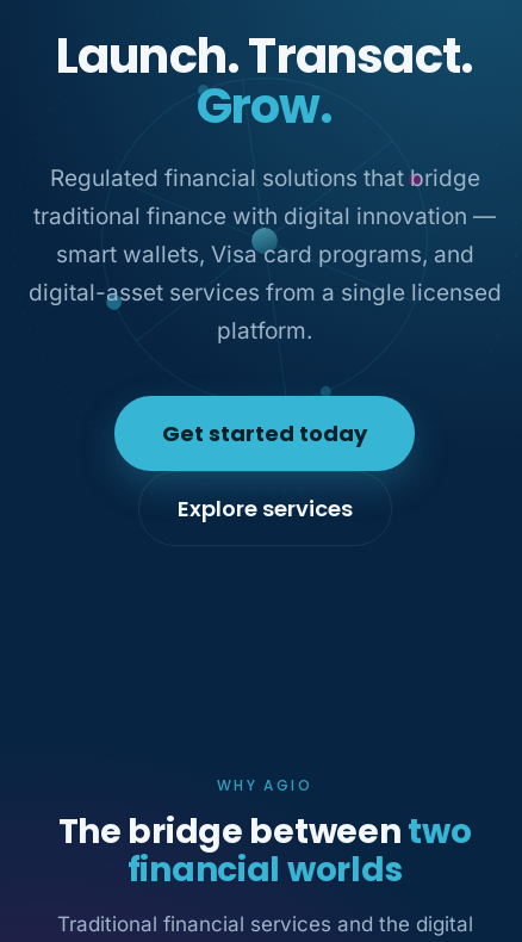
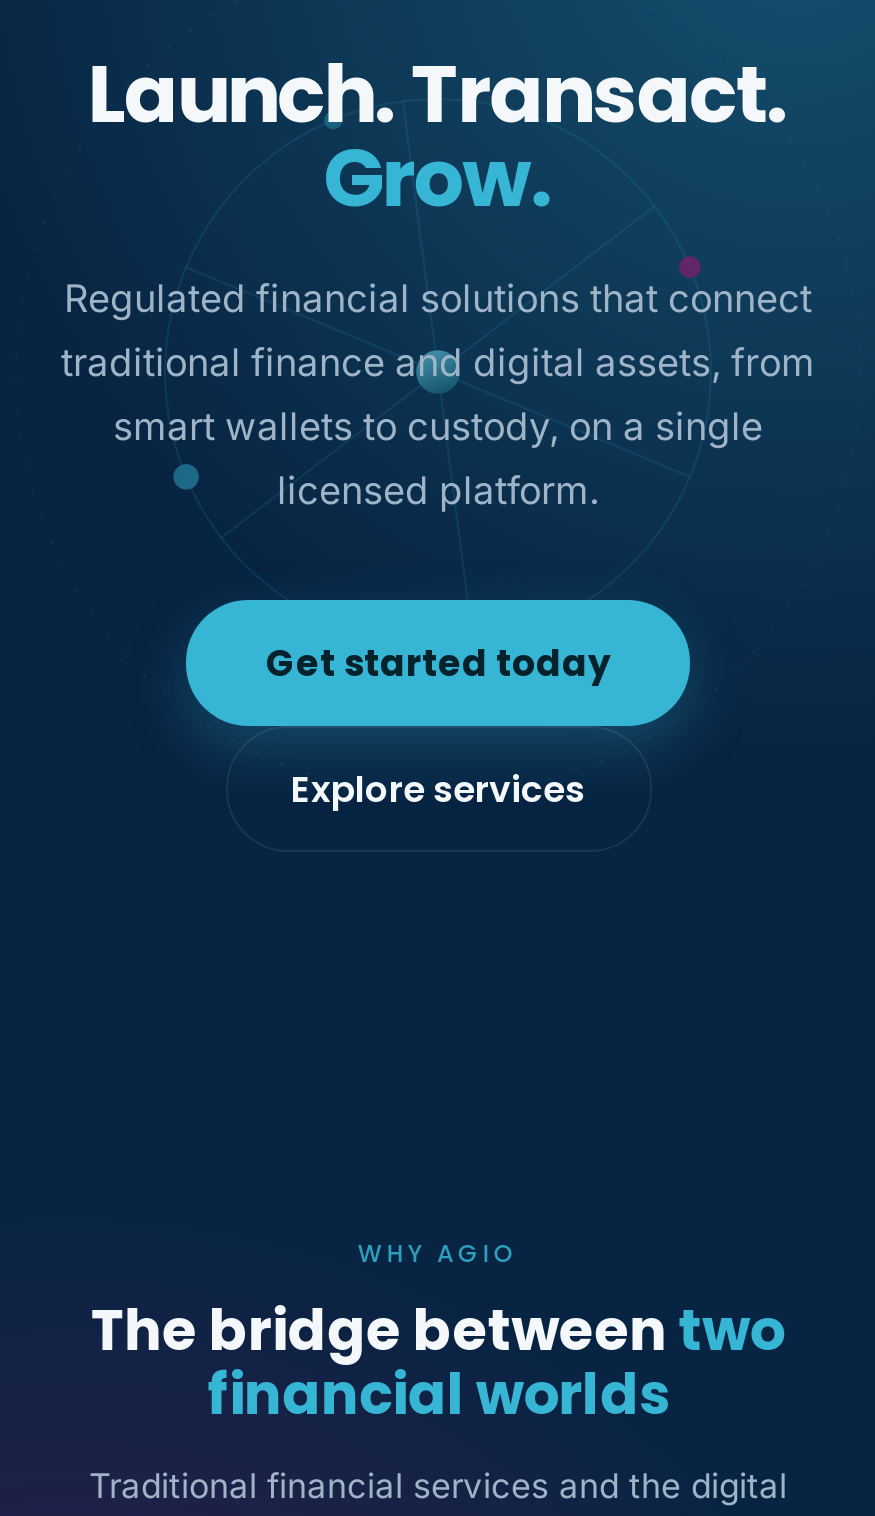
- Regulated financial solutions that bridge
- traditional finance with digital innovation —
- smart wallets, Visa card programs, and
- digital-asset services from a single licensed
- platform.
+ Regulated financial solutions that connect
+ traditional finance and digital assets, from
+ smart wallets to custody, on a single
+ licensed platform.
